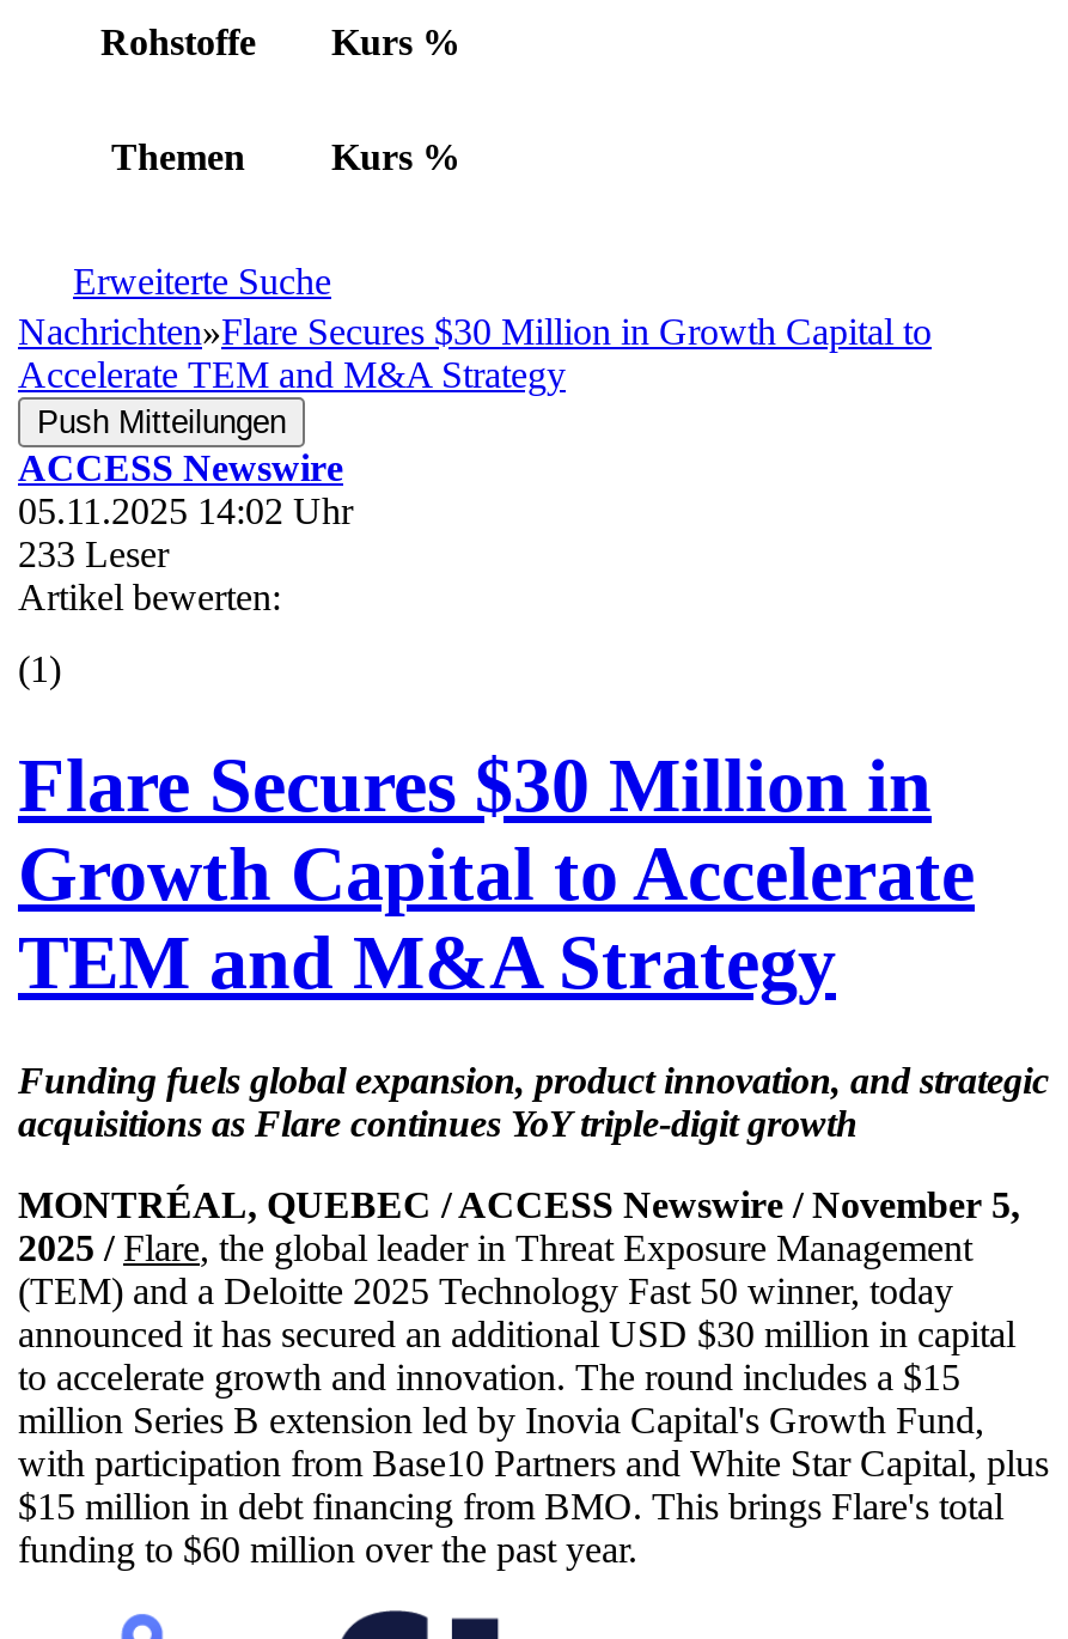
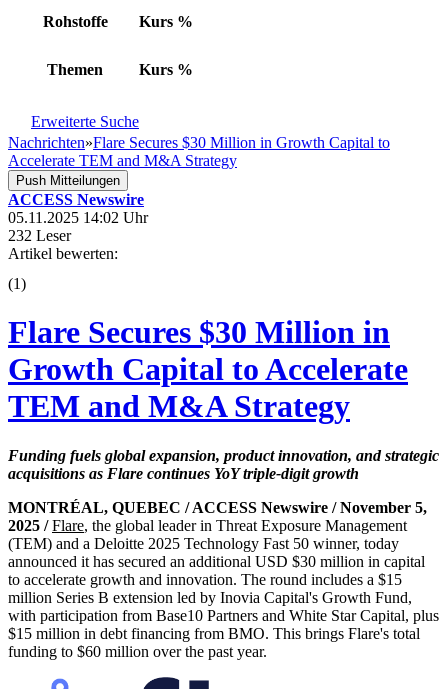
- 233 Leser
+ 232 Leser
